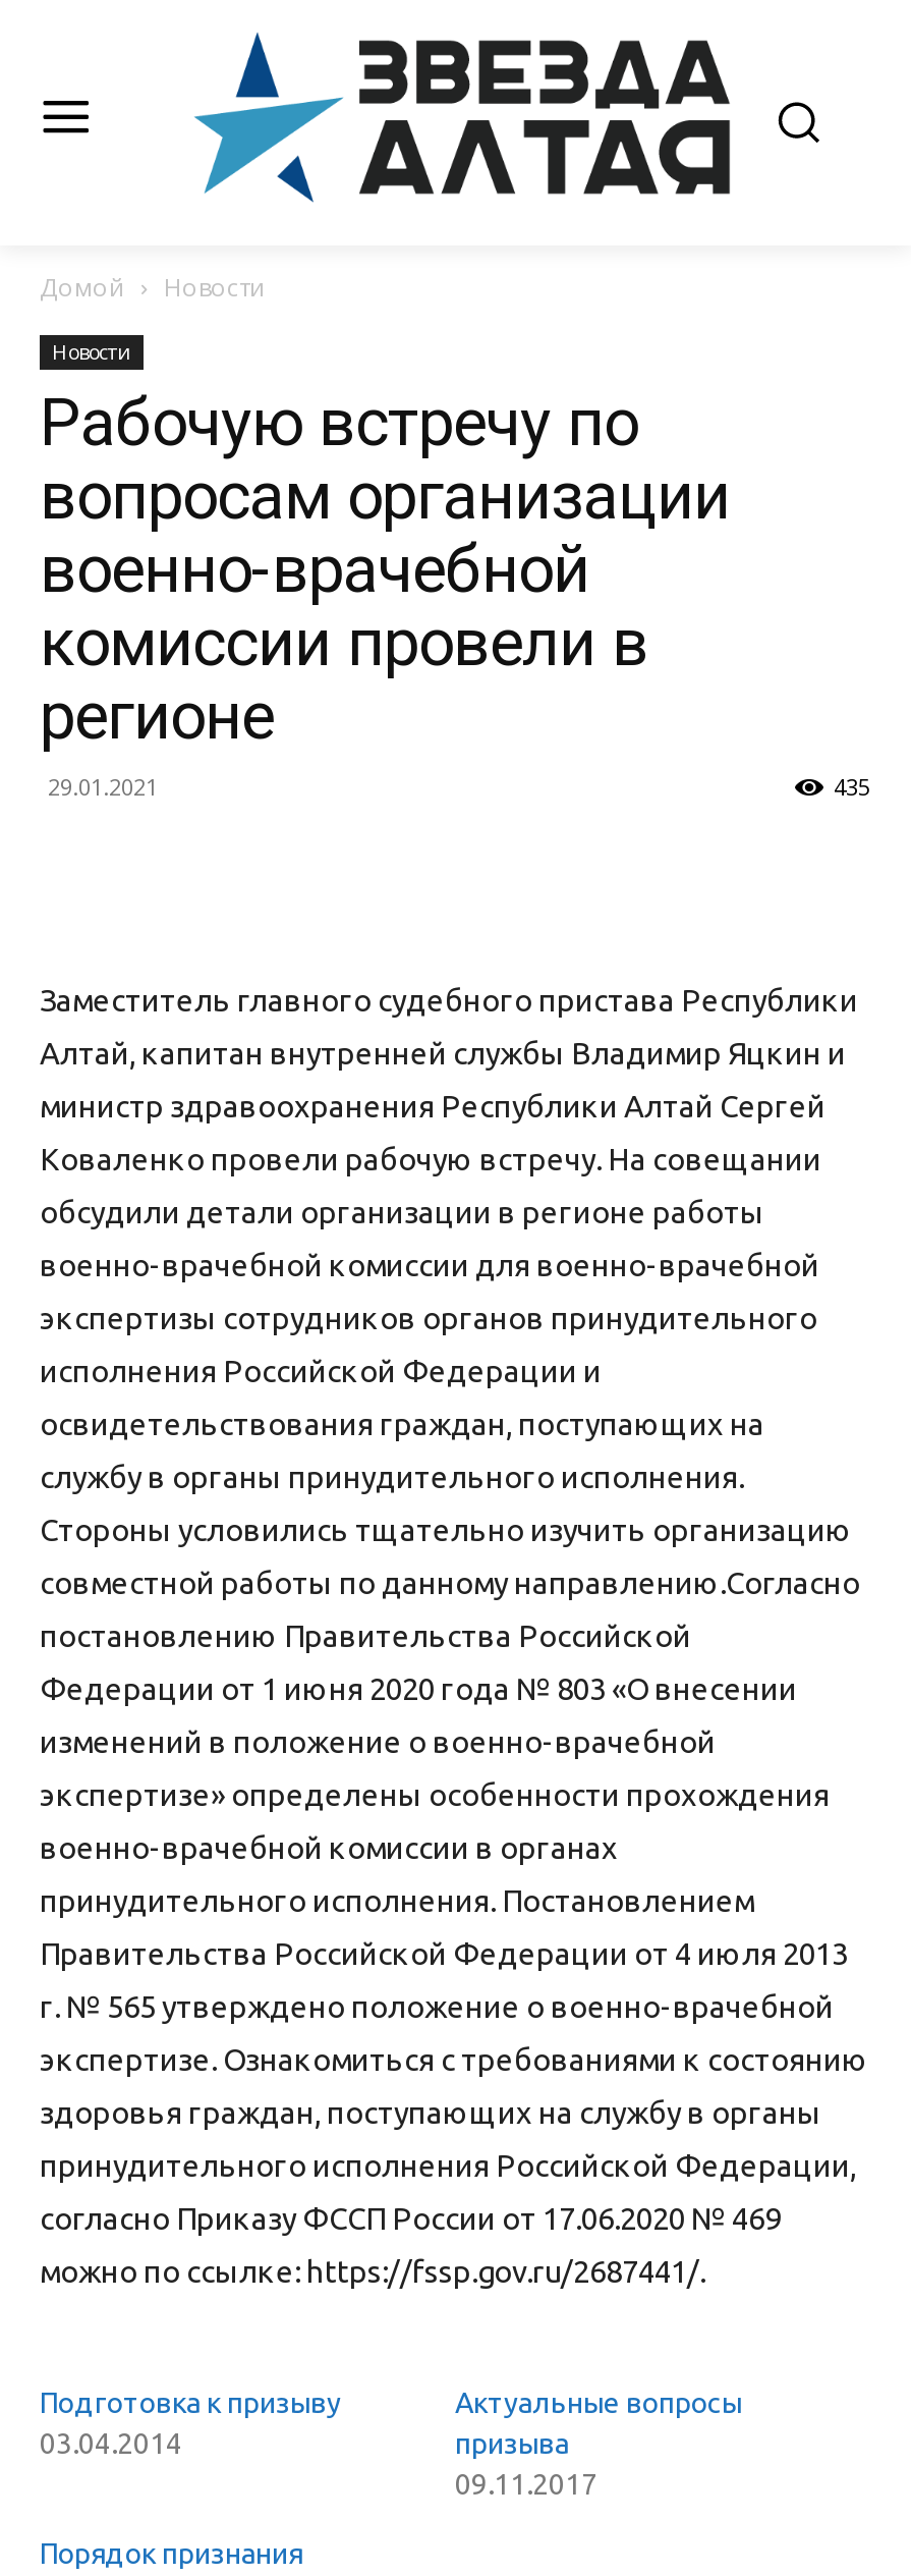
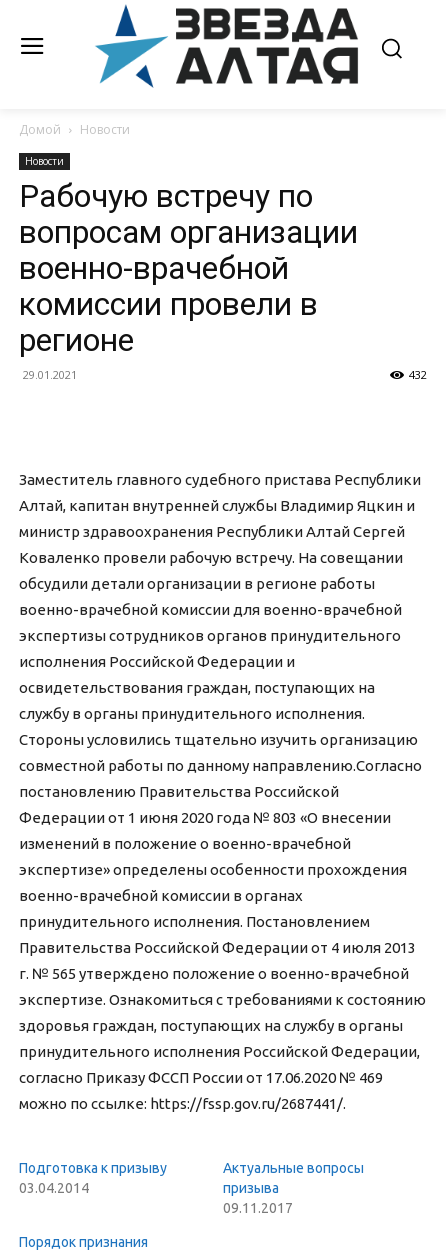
- 435
+ 432
